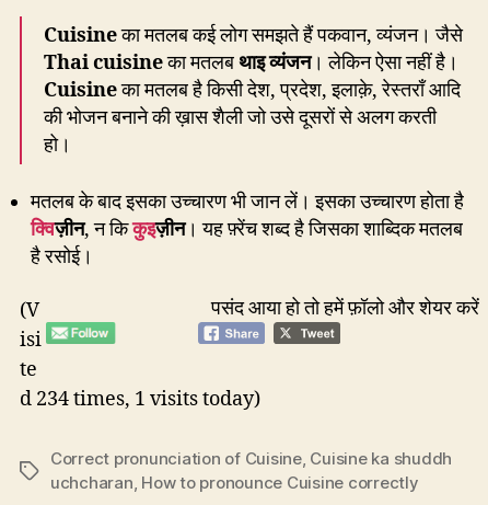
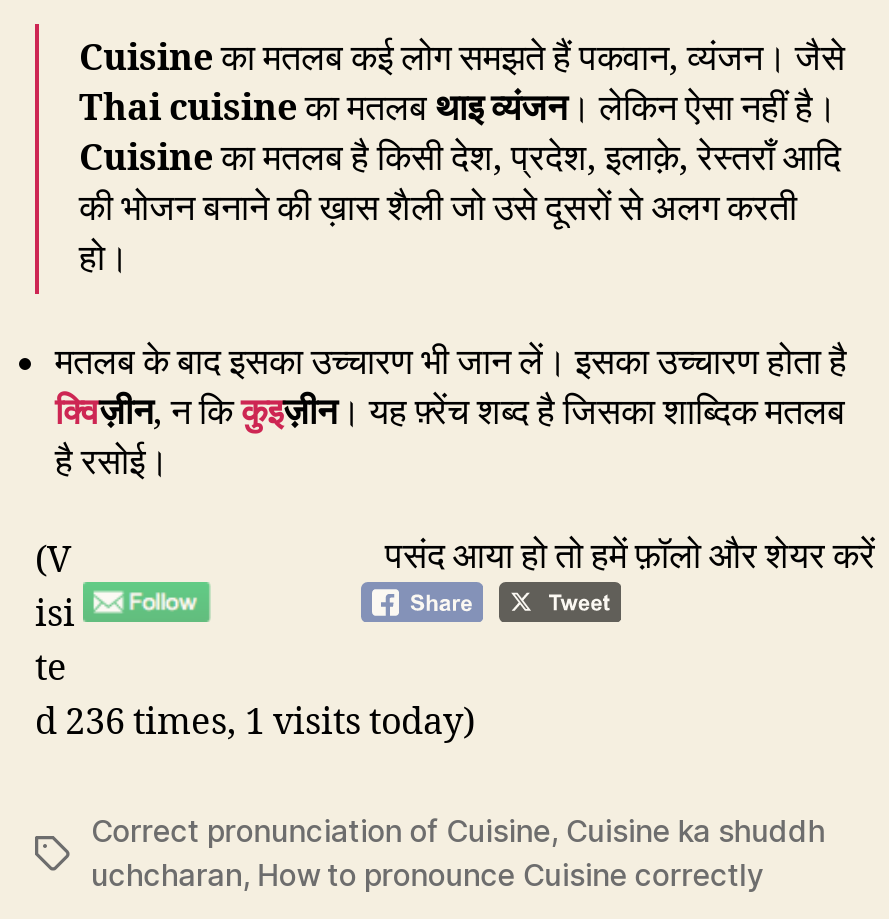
- d 234 times, 1 visits today)
+ d 236 times, 1 visits today)
